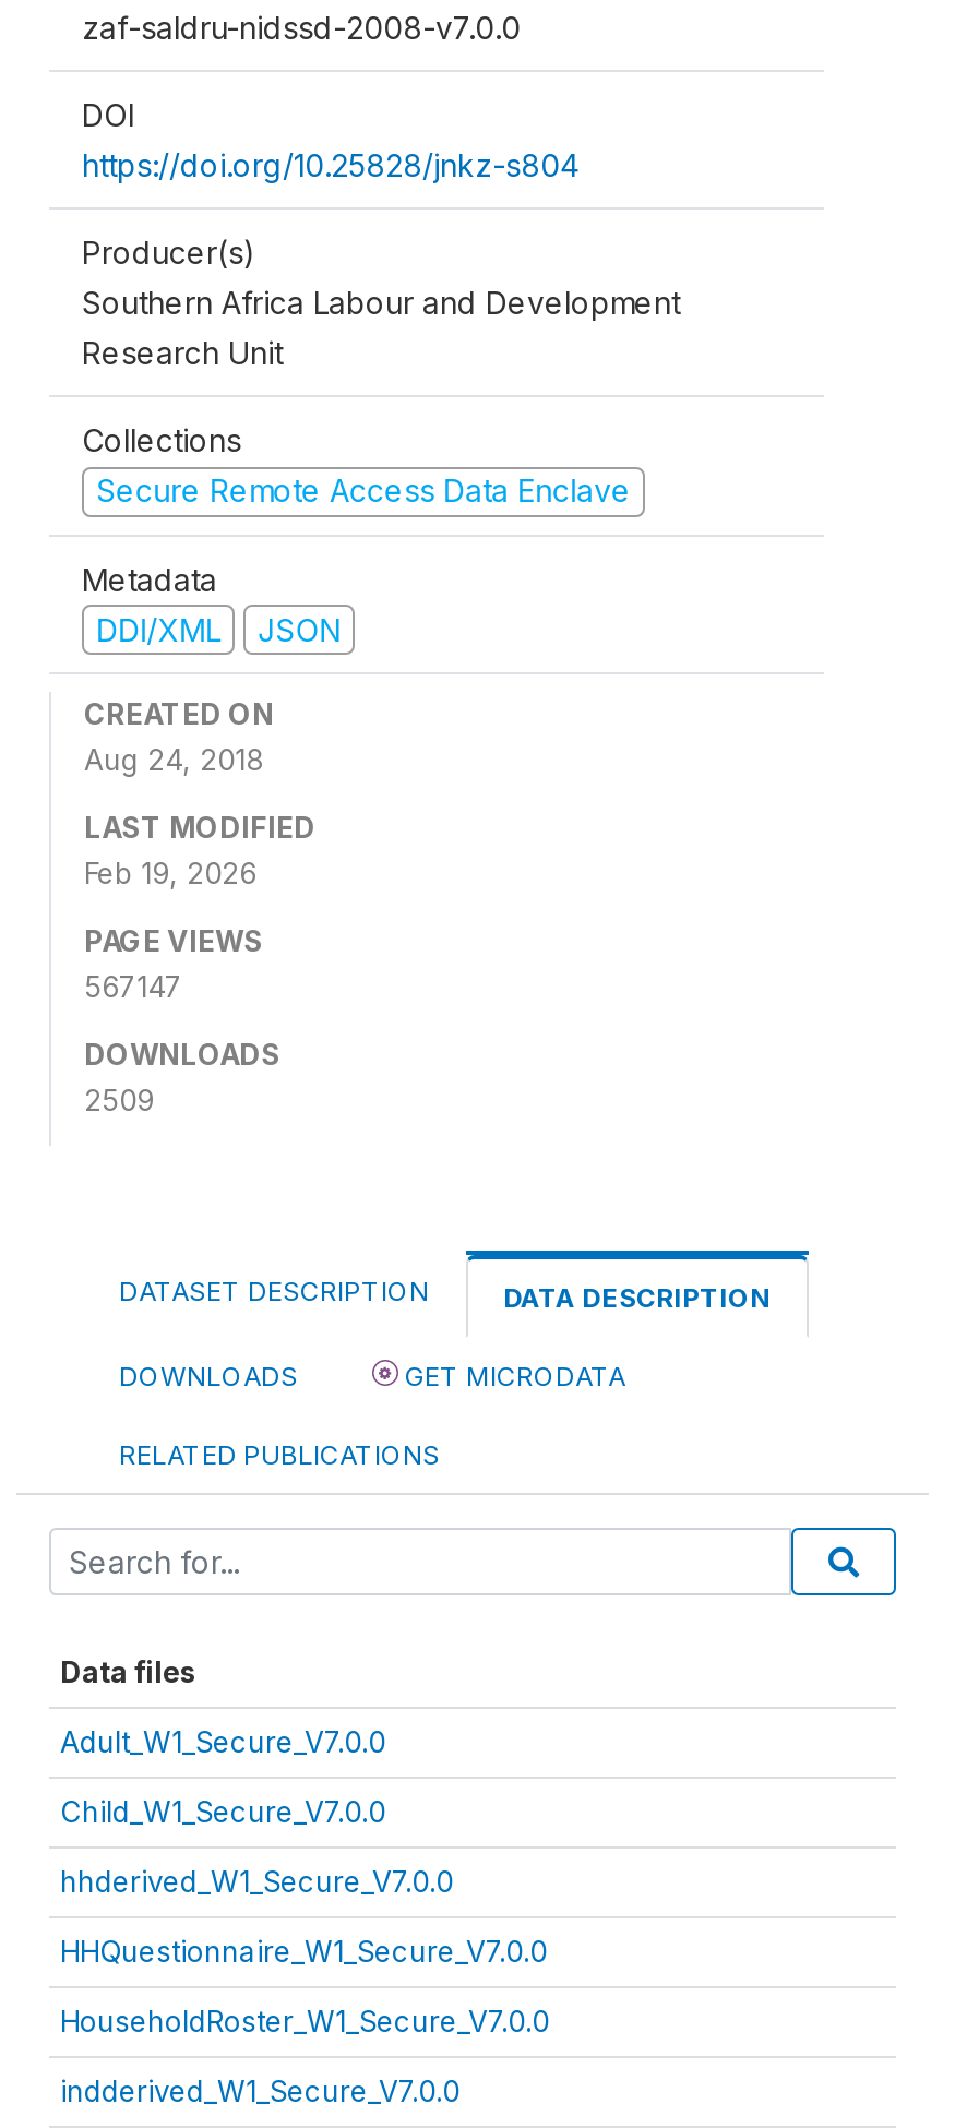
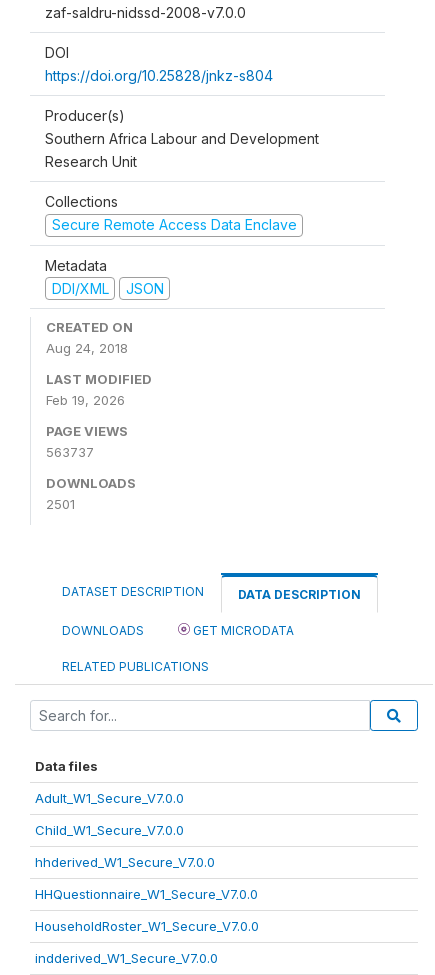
- 567147
+ 563737

- 2509
+ 2501
